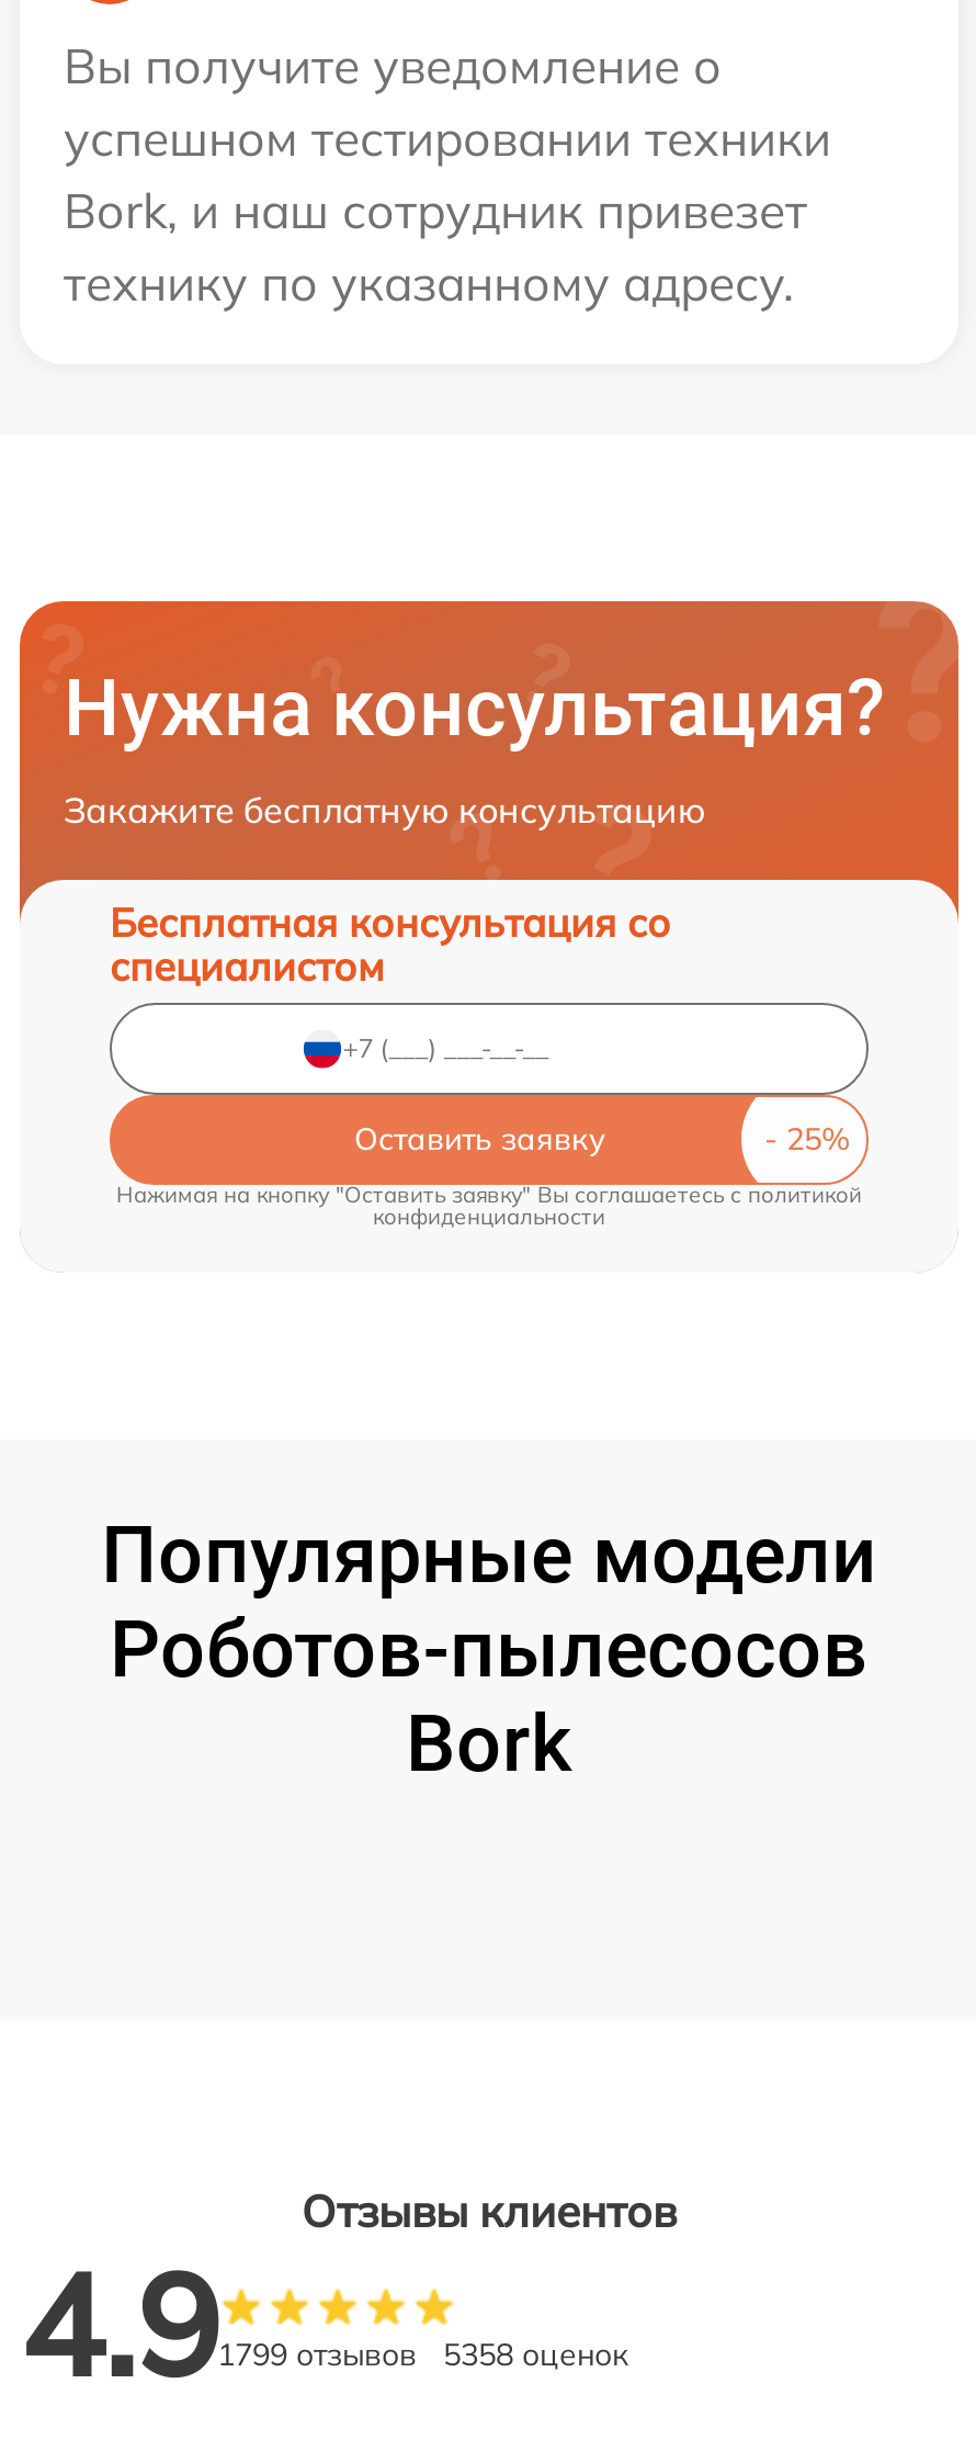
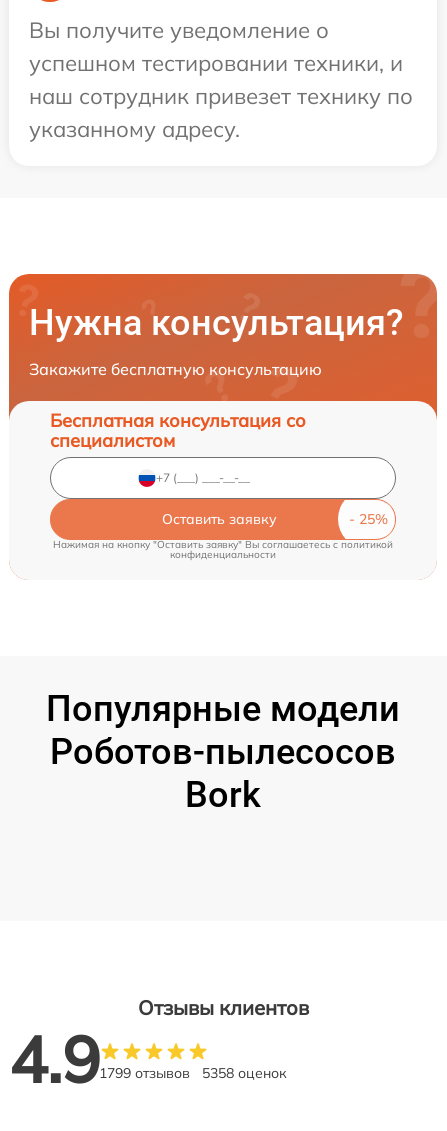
- успешном тестировании техники
- Bork, и наш сотрудник привезет
- технику по указанному адресу.
+ успешном тестировании техники, и
+ наш сотрудник привезет технику по
+ указанному адресу.
